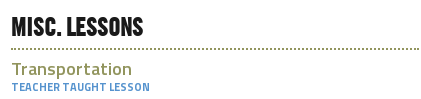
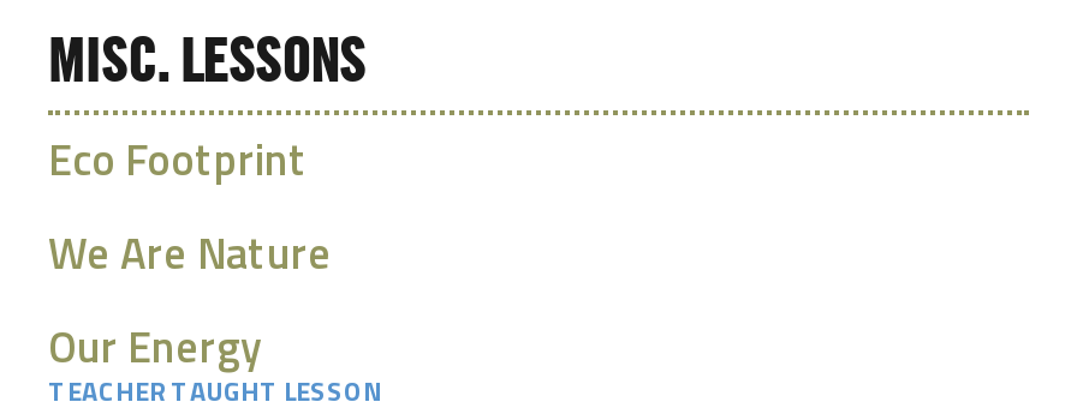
- Transportation
+ Eco Footprint
+ We Are Nature
+ Our Energy
